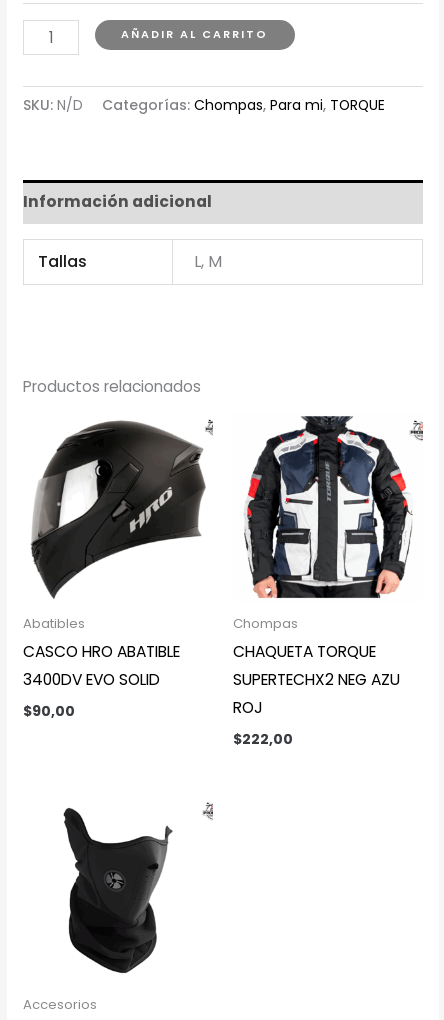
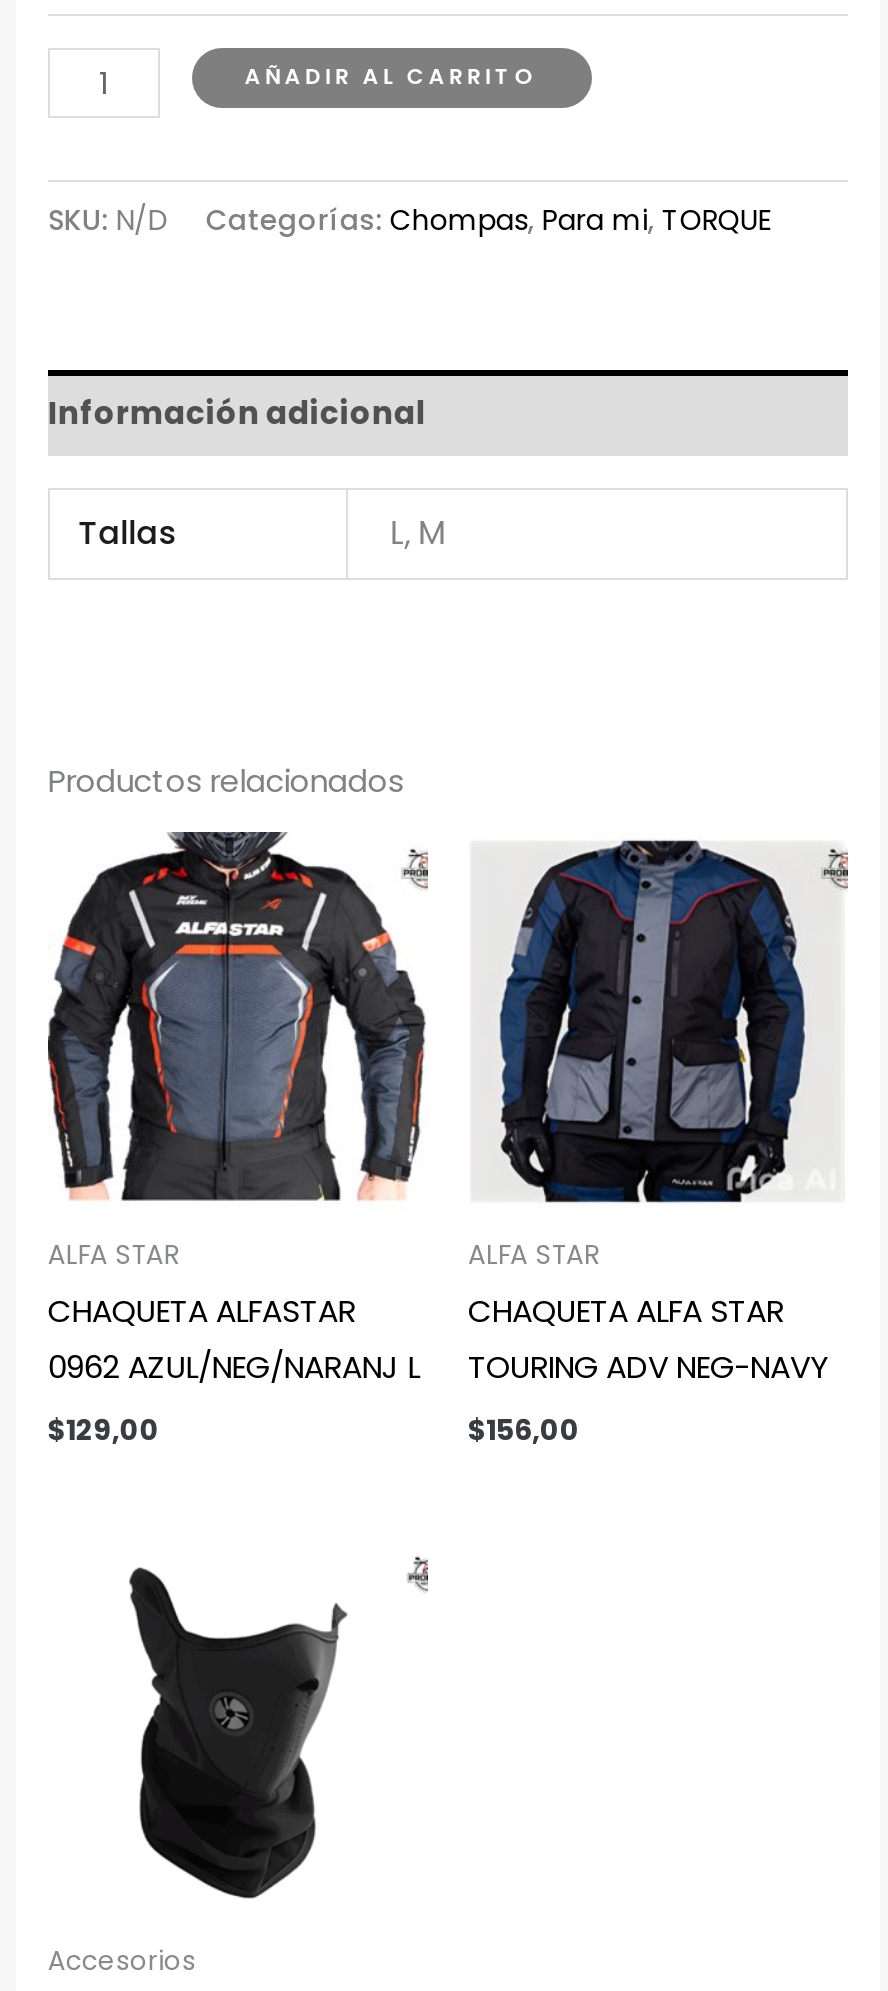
- [image]
- Abatibles
- CASCO HRO ABATIBLE
- 3400DV EVO SOLID
+ [image]
+ ALFA STAR
+ CHAQUETA ALFASTAR
+ 0962 AZUL/NEG/NARANJ L

- [image]
- Chompas
- CHAQUETA TORQUE
- SUPERTECHX2 NEG AZU
- ROJ
+ [image]
+ ALFA STAR
+ CHAQUETA ALFA STAR
+ TOURING ADV NEG-NAVY

- $90,00
+ $129,00

- $222,00
+ $156,00
